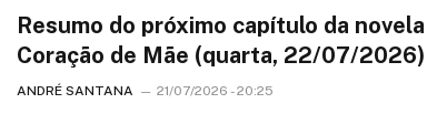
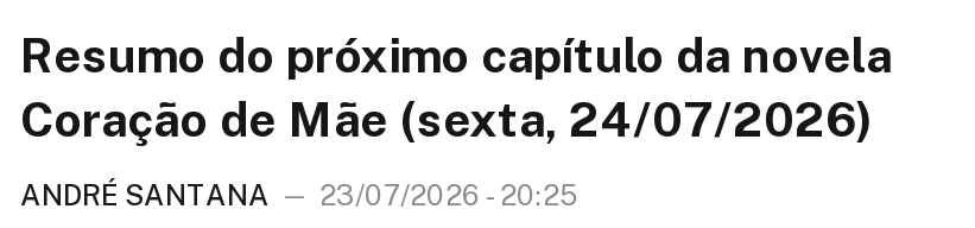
- Coração de Mãe (quarta, 22/07/2026)
+ Coração de Mãe (sexta, 24/07/2026)

- ANDRÉ SANTANA 21/07/2026 - 20:25
+ ANDRÉ SANTANA 23/07/2026 - 20:25
